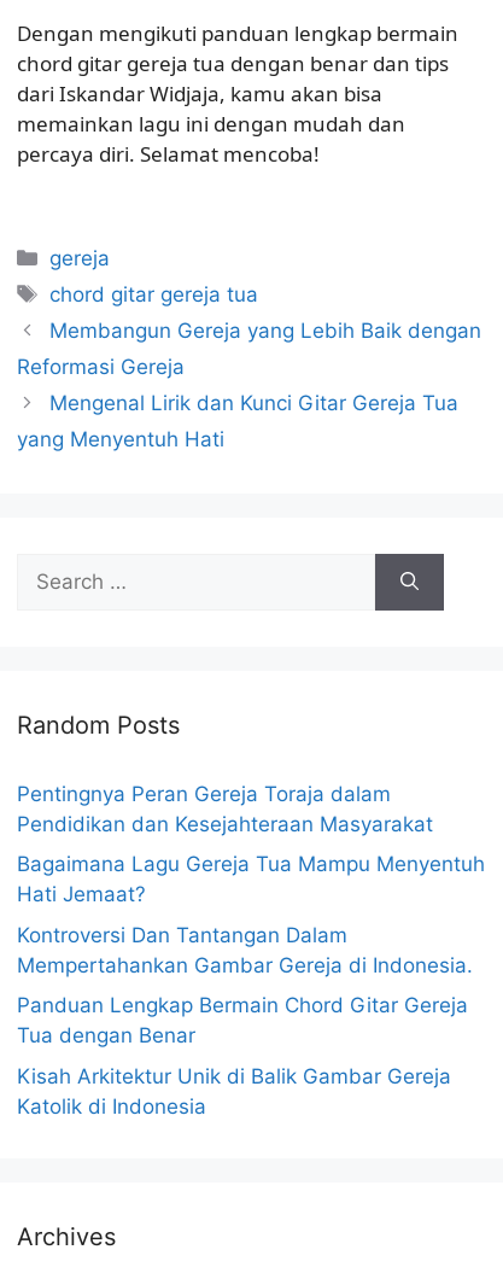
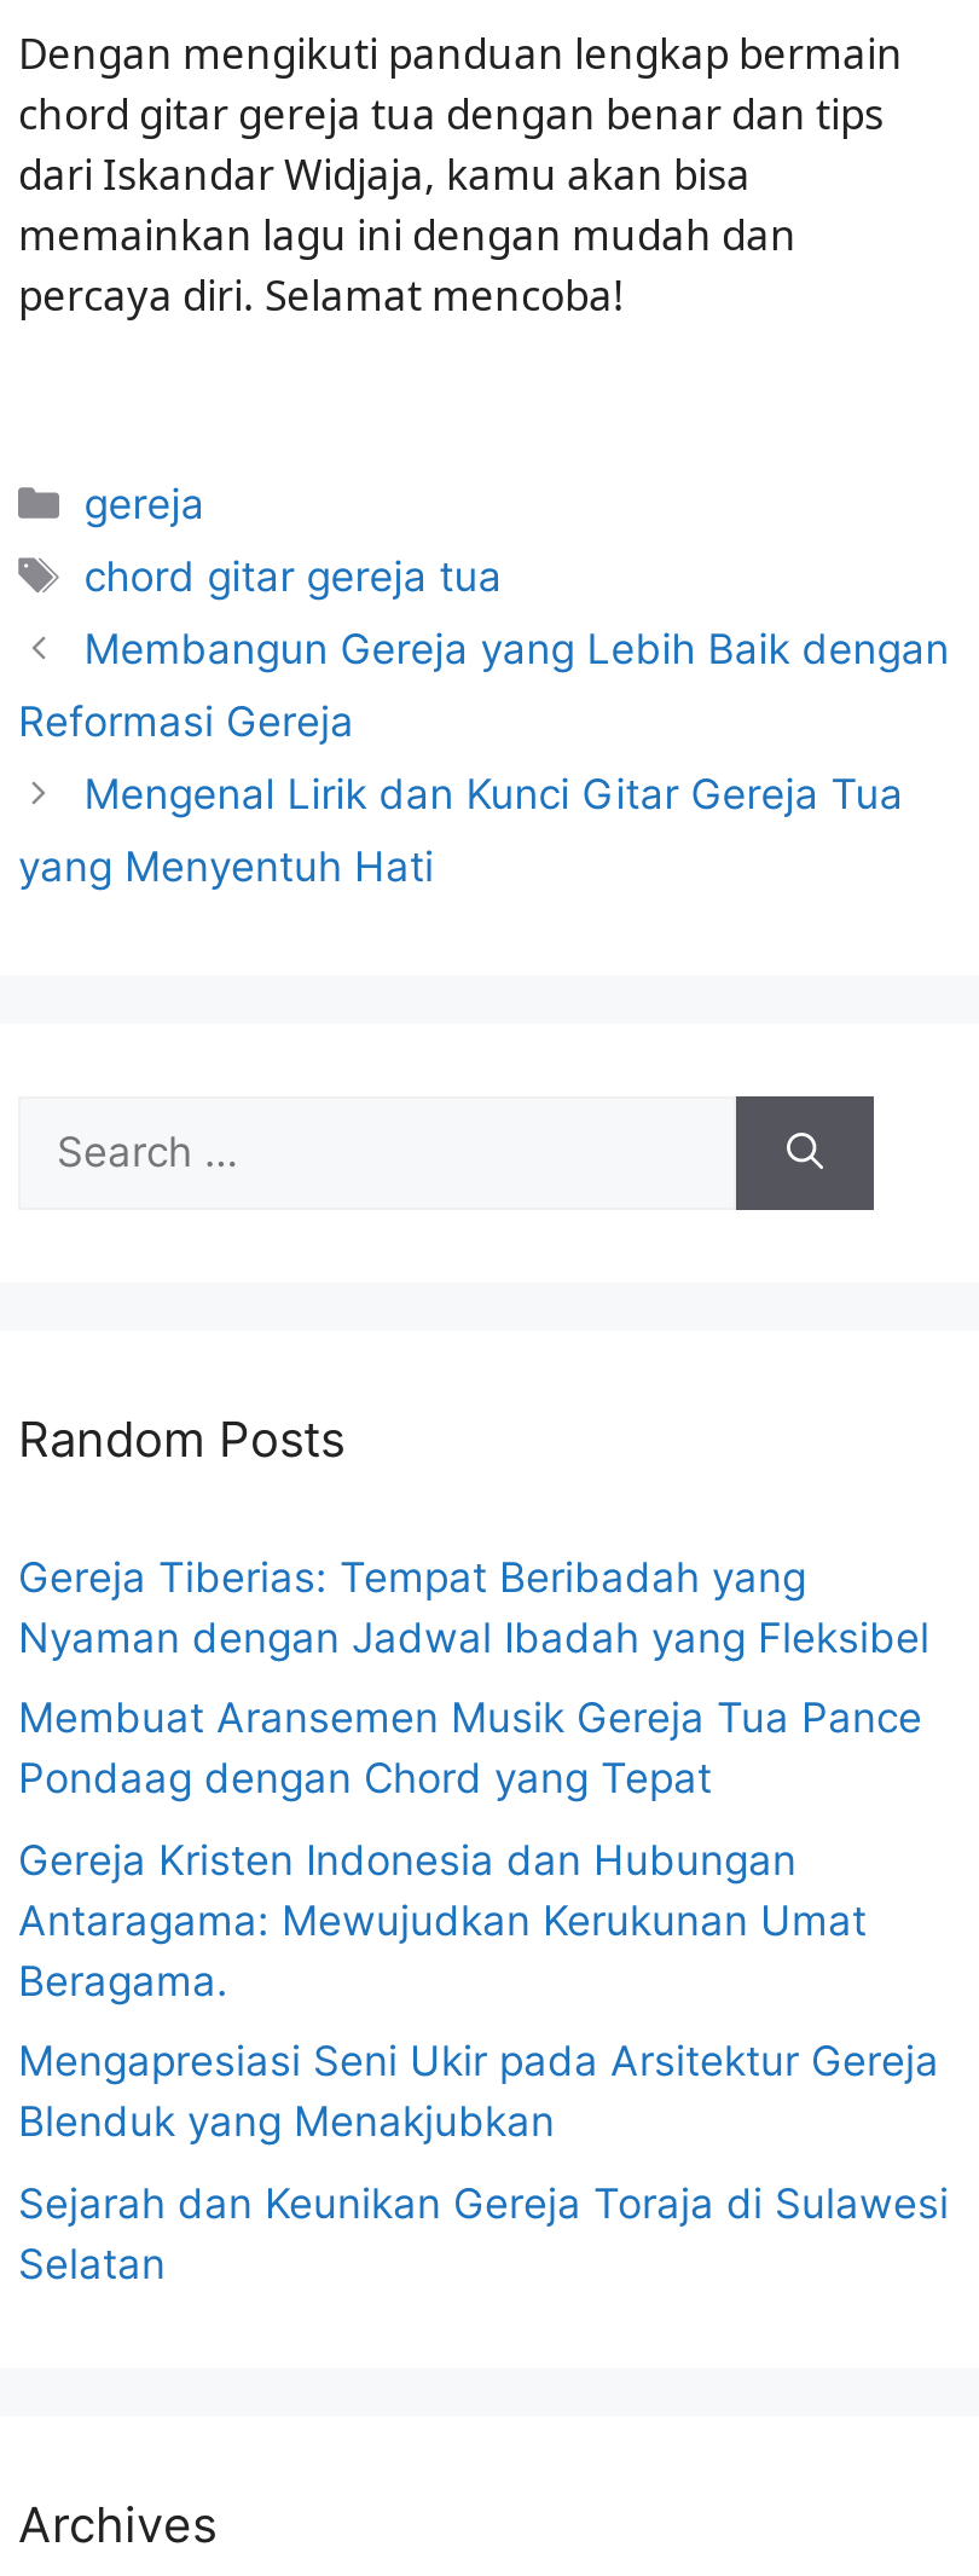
- Pentingnya Peran Gereja Toraja dalam
- Pendidikan dan Kesejahteraan Masyarakat
+ Gereja Tiberias: Tempat Beribadah yang
+ Nyaman dengan Jadwal Ibadah yang Fleksibel

- Bagaimana Lagu Gereja Tua Mampu Menyentuh
- Hati Jemaat?
+ Membuat Aransemen Musik Gereja Tua Pance
+ Pondaag dengan Chord yang Tepat

- Kontroversi Dan Tantangan Dalam
- Mempertahankan Gambar Gereja di Indonesia.
+ Gereja Kristen Indonesia dan Hubungan
+ Antaragama: Mewujudkan Kerukunan Umat
+ Beragama.

- Panduan Lengkap Bermain Chord Gitar Gereja
- Tua dengan Benar
+ Mengapresiasi Seni Ukir pada Arsitektur Gereja
+ Blenduk yang Menakjubkan

- Kisah Arkitektur Unik di Balik Gambar Gereja
- Katolik di Indonesia
+ Sejarah dan Keunikan Gereja Toraja di Sulawesi
+ Selatan
